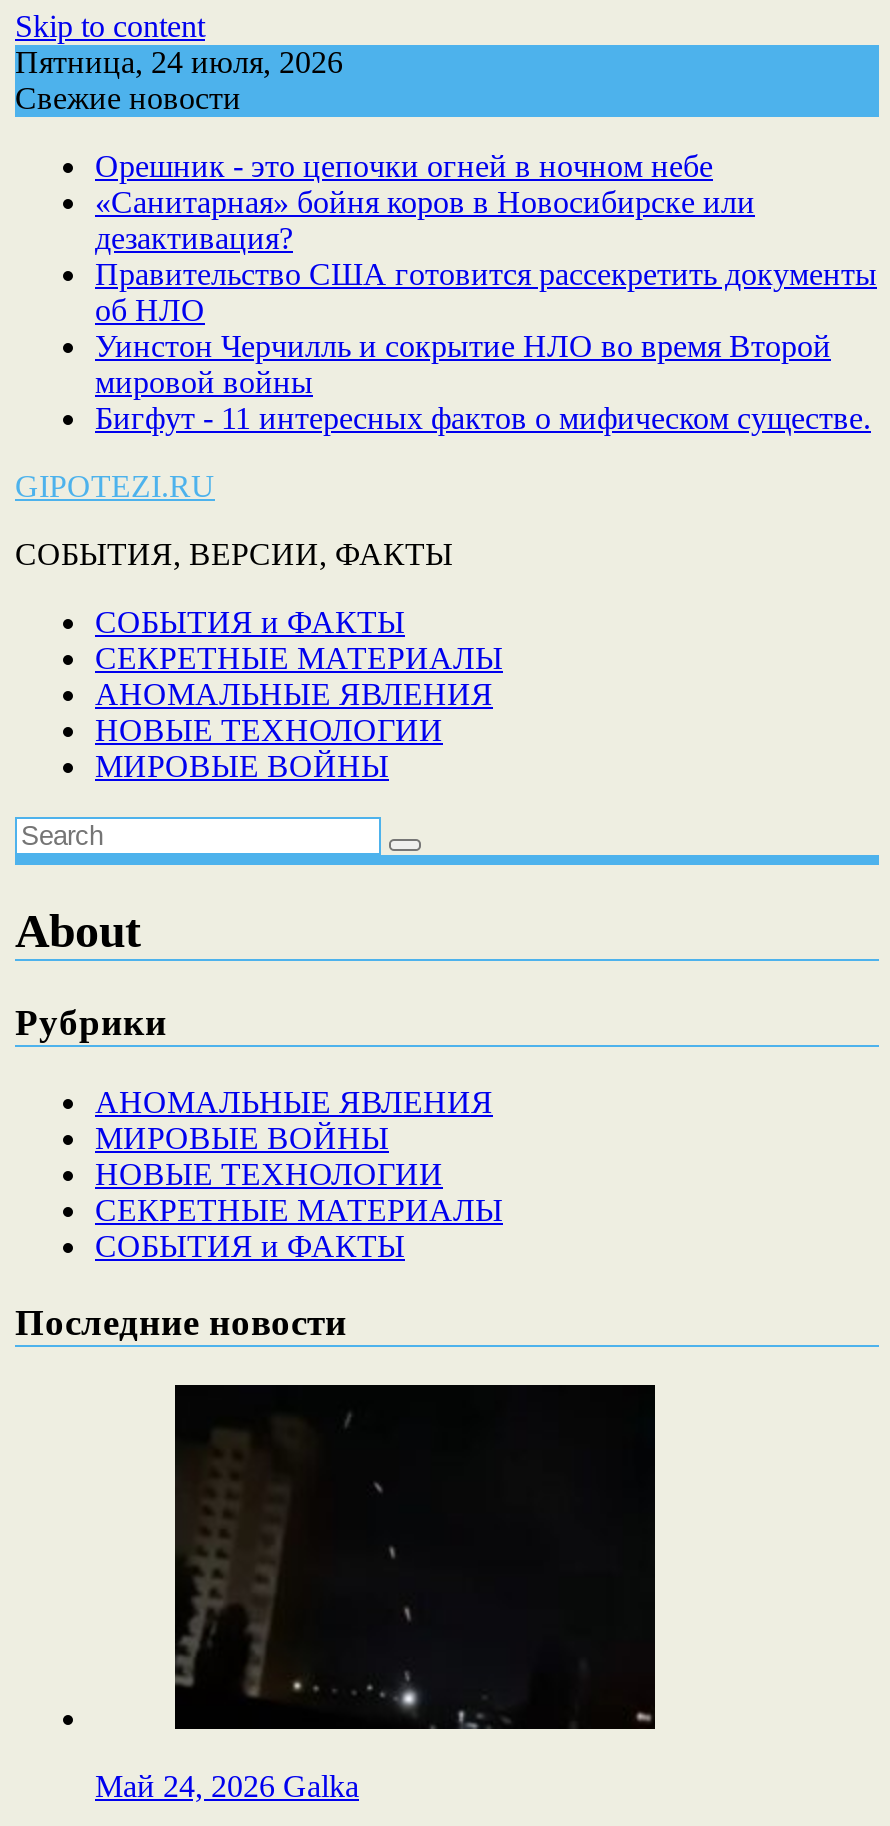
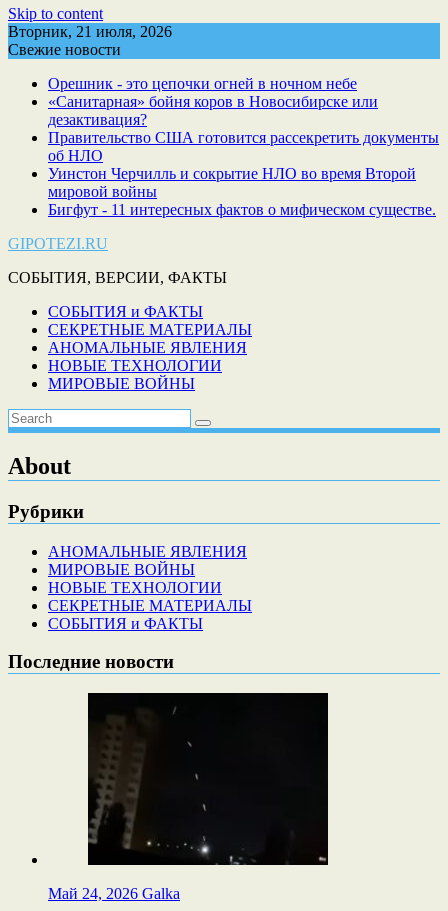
- Пятница, 24 июля, 2026
+ Вторник, 21 июля, 2026
